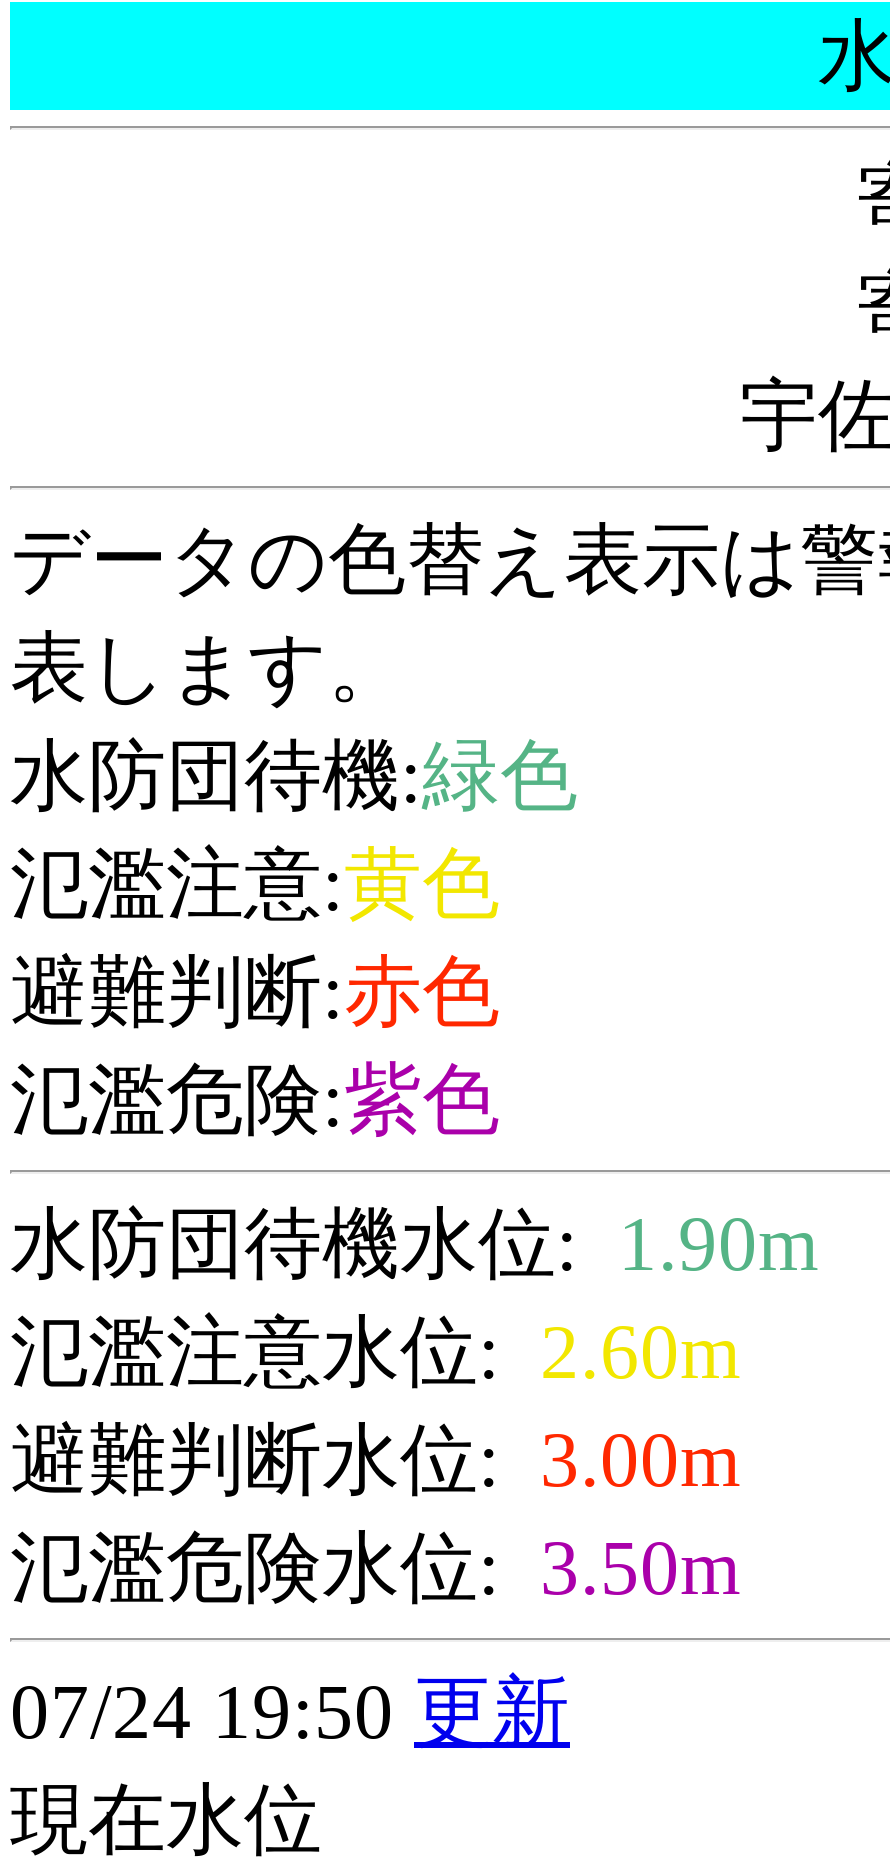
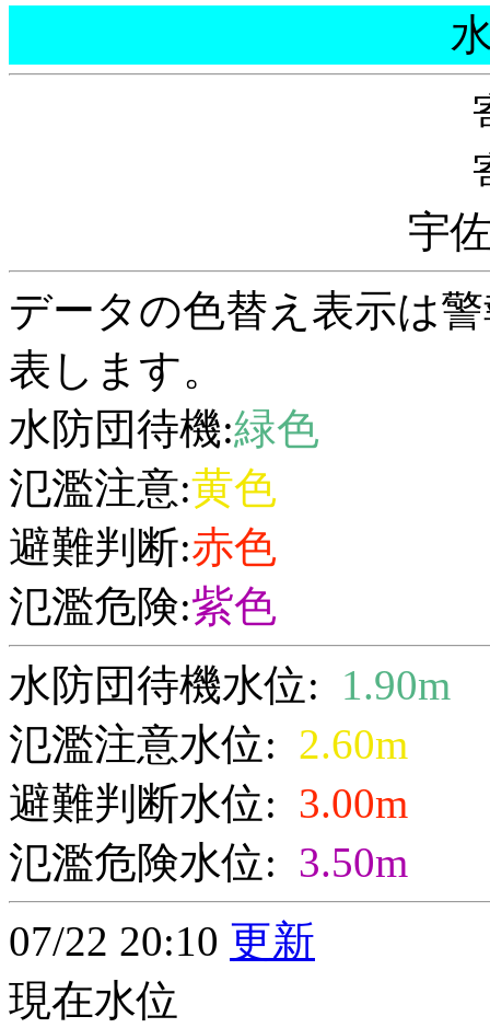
- 07/24 19:50更新
+ 07/22 20:10更新
